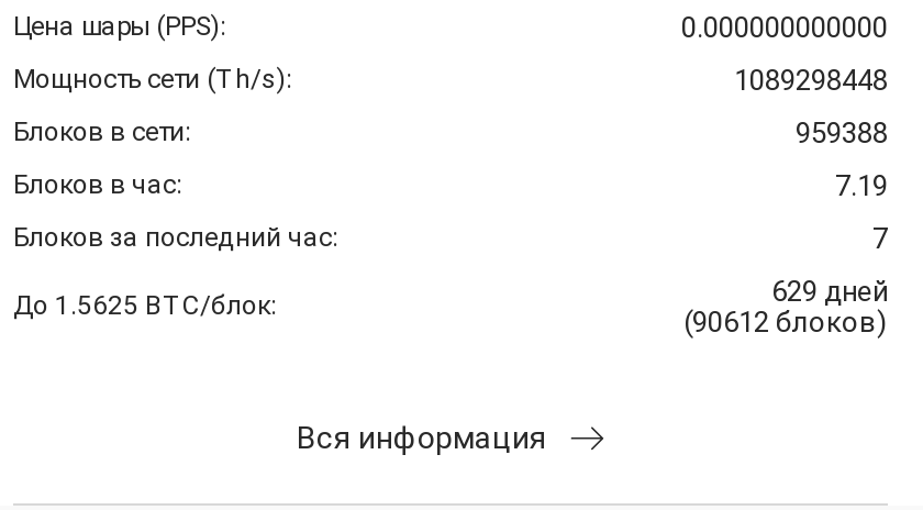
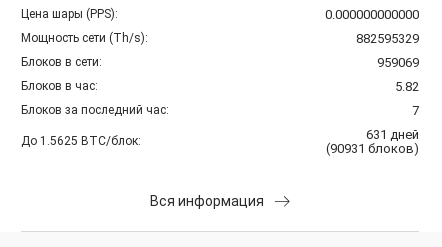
- 1089298448
+ 882595329

- 959388
+ 959069

- 7.19
+ 5.82

- 629 дней
+ 631 дней

- (90612 блоков)
+ (90931 блоков)
